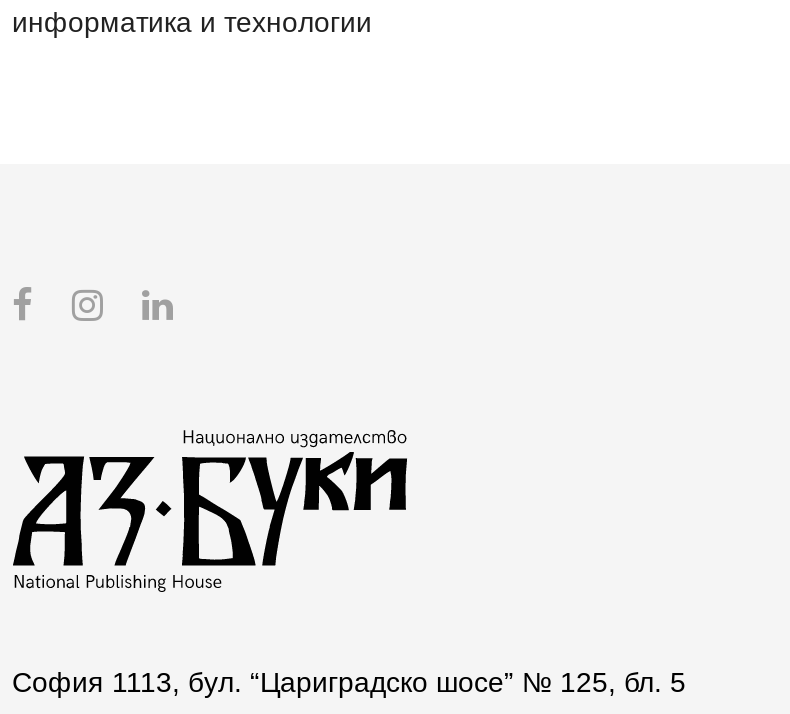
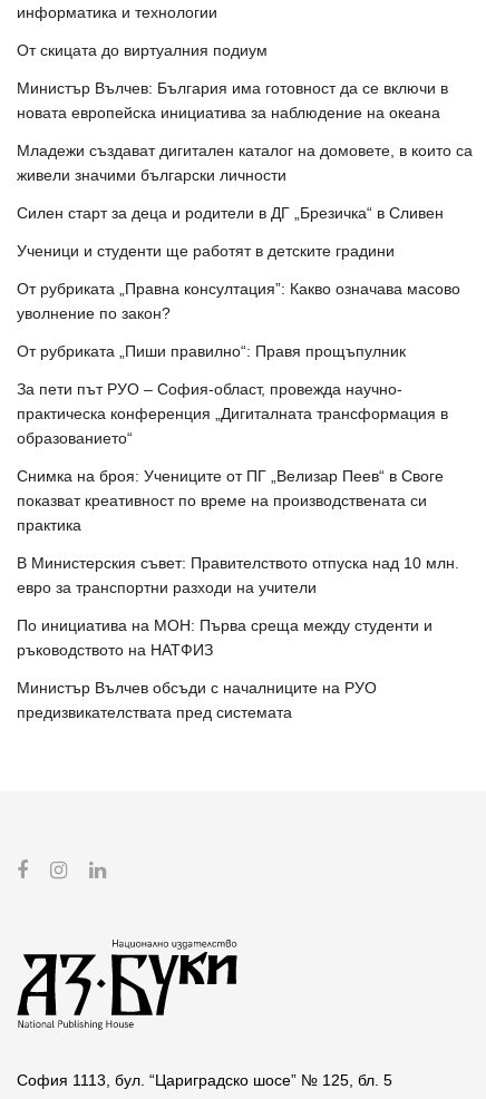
+ От скицата до виртуалния подиум
+ Министър Вълчев: България има готовност да се включи в
+ новата европейска инициатива за наблюдение на океана
+ Младежи създават дигитален каталог на домовете, в които са
+ живели значими български личности
+ Силен старт за деца и родители в ДГ „Брезичка“ в Сливен
+ Ученици и студенти ще работят в детските градини
+ От рубриката „Правна консултация”: Какво означава масово
+ уволнение по закон?
+ От рубриката „Пиши правилно“: Правя прощъпулник
+ За пети път РУО – София-област, провежда научно-
+ практическа конференция „Дигиталната трансформация в
+ образованието“
+ Снимка на броя: Учениците от ПГ „Велизар Пеев“ в Своге
+ показват креативност по време на производствената си
+ практика
+ В Министерския съвет: Правителството отпуска над 10 млн.
+ евро за транспортни разходи на учители
+ По инициатива на МОН: Първа среща между студенти и
+ ръководството на НАТФИЗ
+ Министър Вълчев обсъди с началниците на РУО
+ предизвикателствата пред системата
